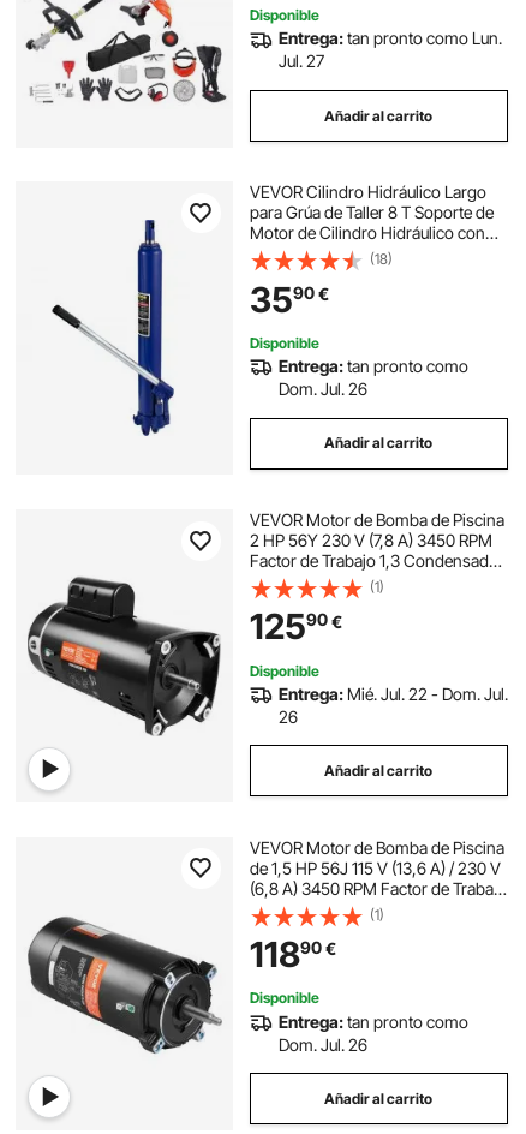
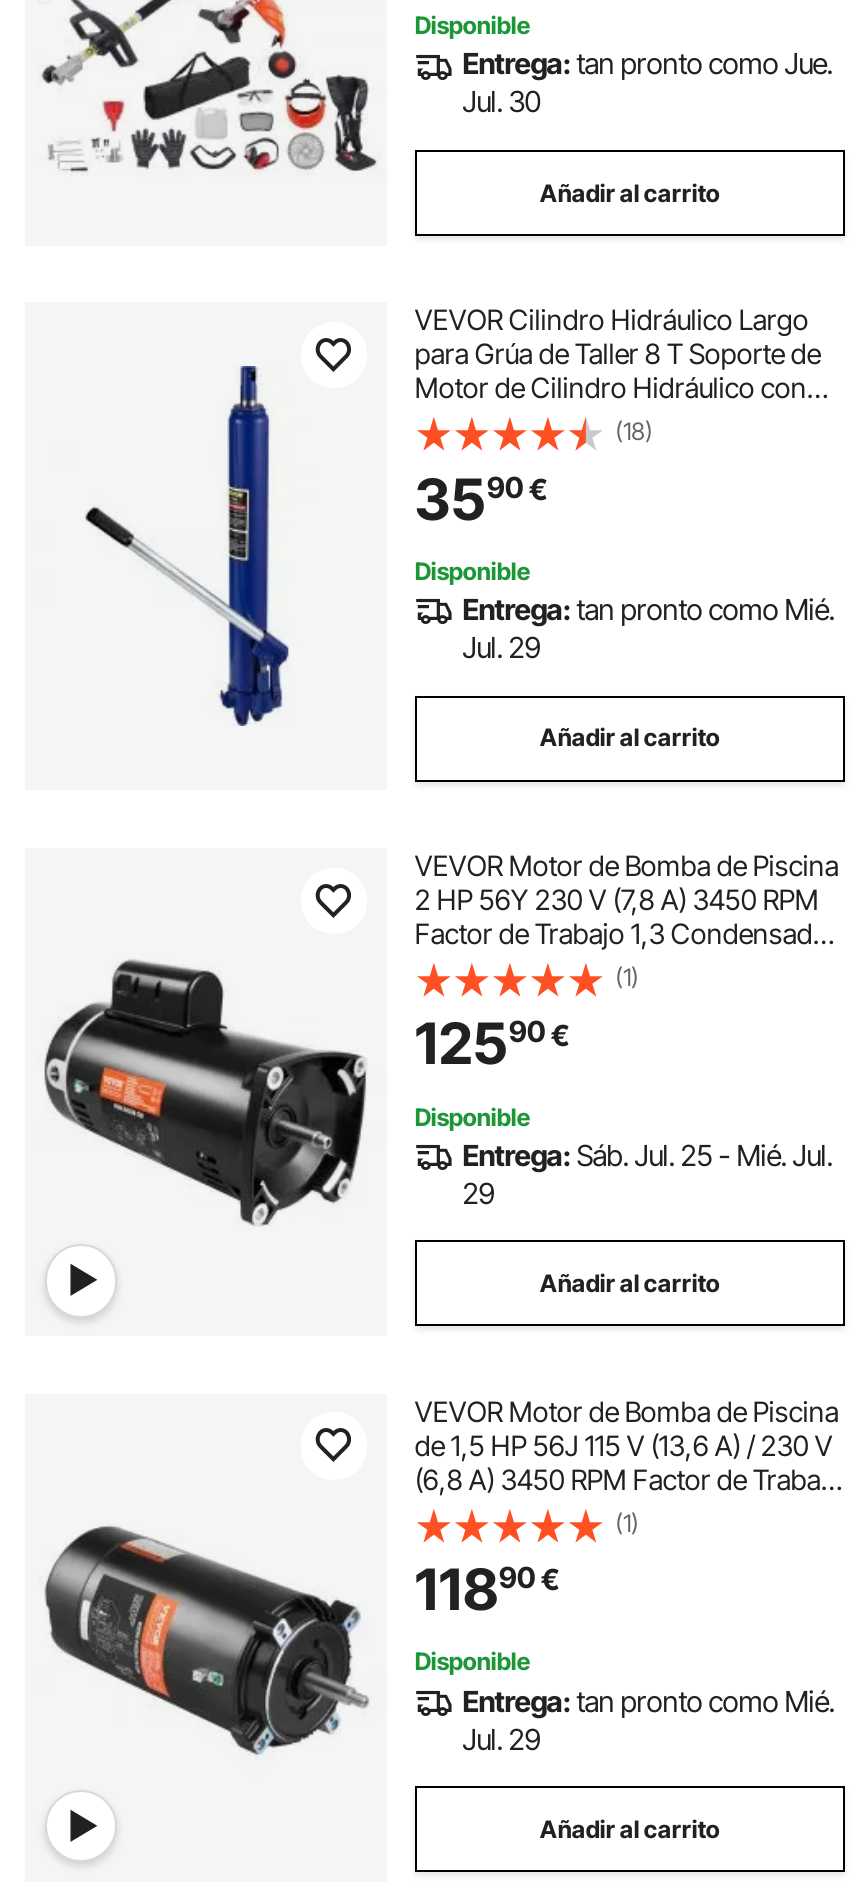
- Entrega: tan pronto como Lun.
+ Entrega: tan pronto como Jue.

- Jul. 27
+ Jul. 30

- Entrega: tan pronto como
- Dom. Jul. 26
+ Entrega: tan pronto como Mié.
+ Jul. 29

- Entrega: Mié. Jul. 22 - Dom. Jul.
+ Entrega: Sáb. Jul. 25 - Mié. Jul.

- 26
+ 29

- Entrega: tan pronto como
- Dom. Jul. 26
+ Entrega: tan pronto como Mié.
+ Jul. 29
